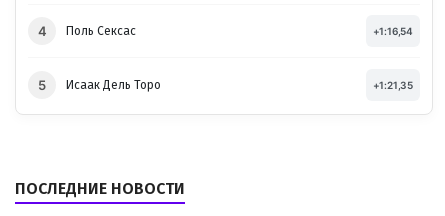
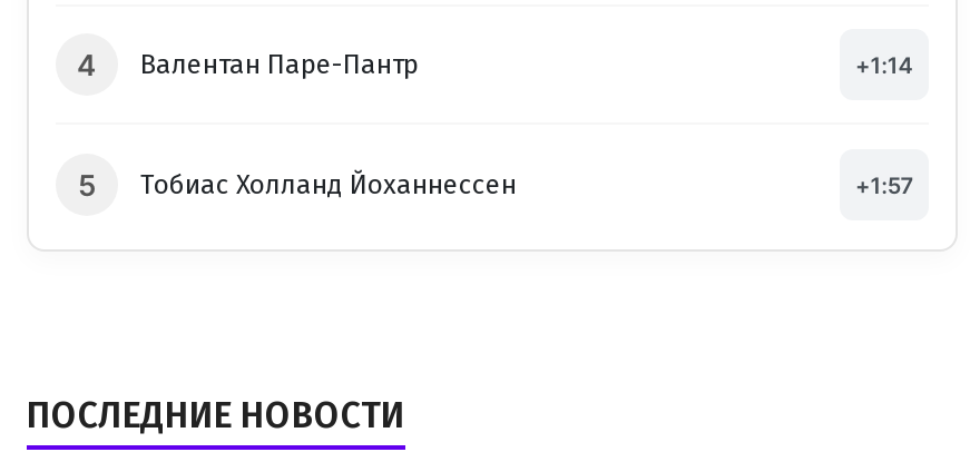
- Поль Сексас
- +1:16,54
+ Валентан Паре-Пантр
+ +1:14

- Исаак Дель Торо
- +1:21,35
+ Тобиас Холланд Йоханнессен
+ +1:57
